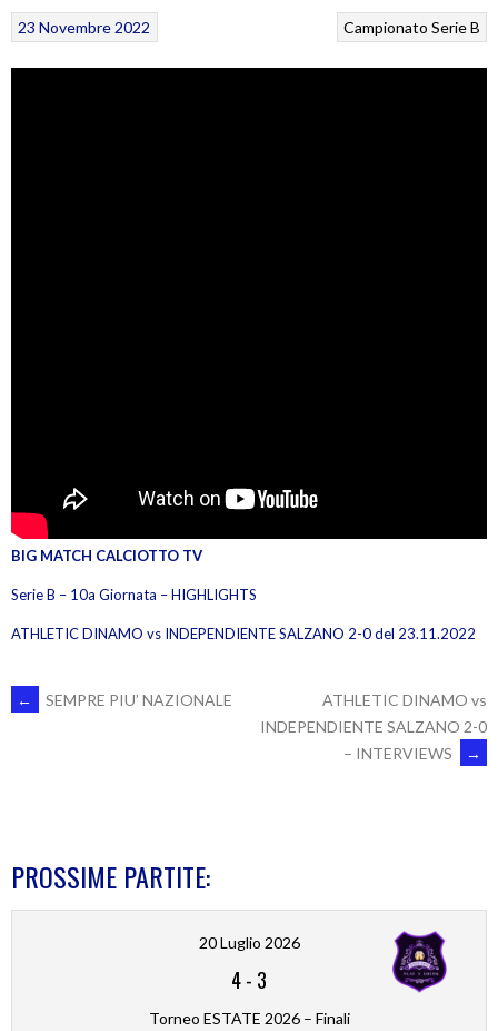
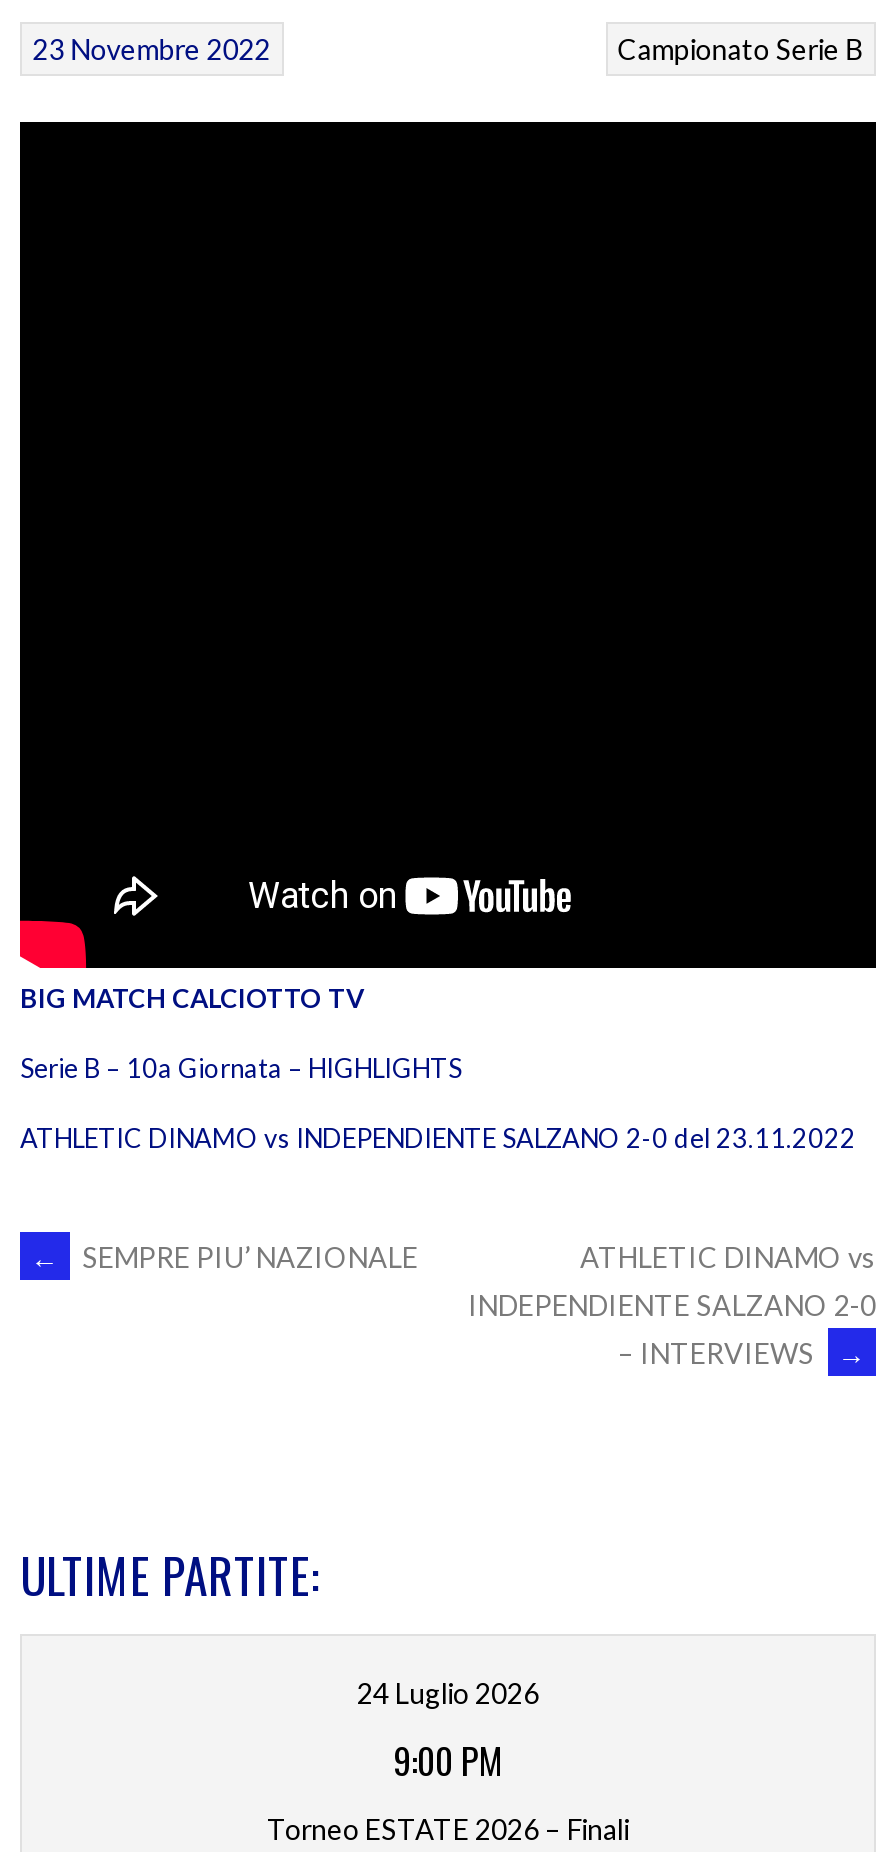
- PROSSIME PARTITE:
+ ULTIME PARTITE:

- 20 Luglio 2026
+ 24 Luglio 2026

- [image]

- 4 - 3
+ 9:00 PM
